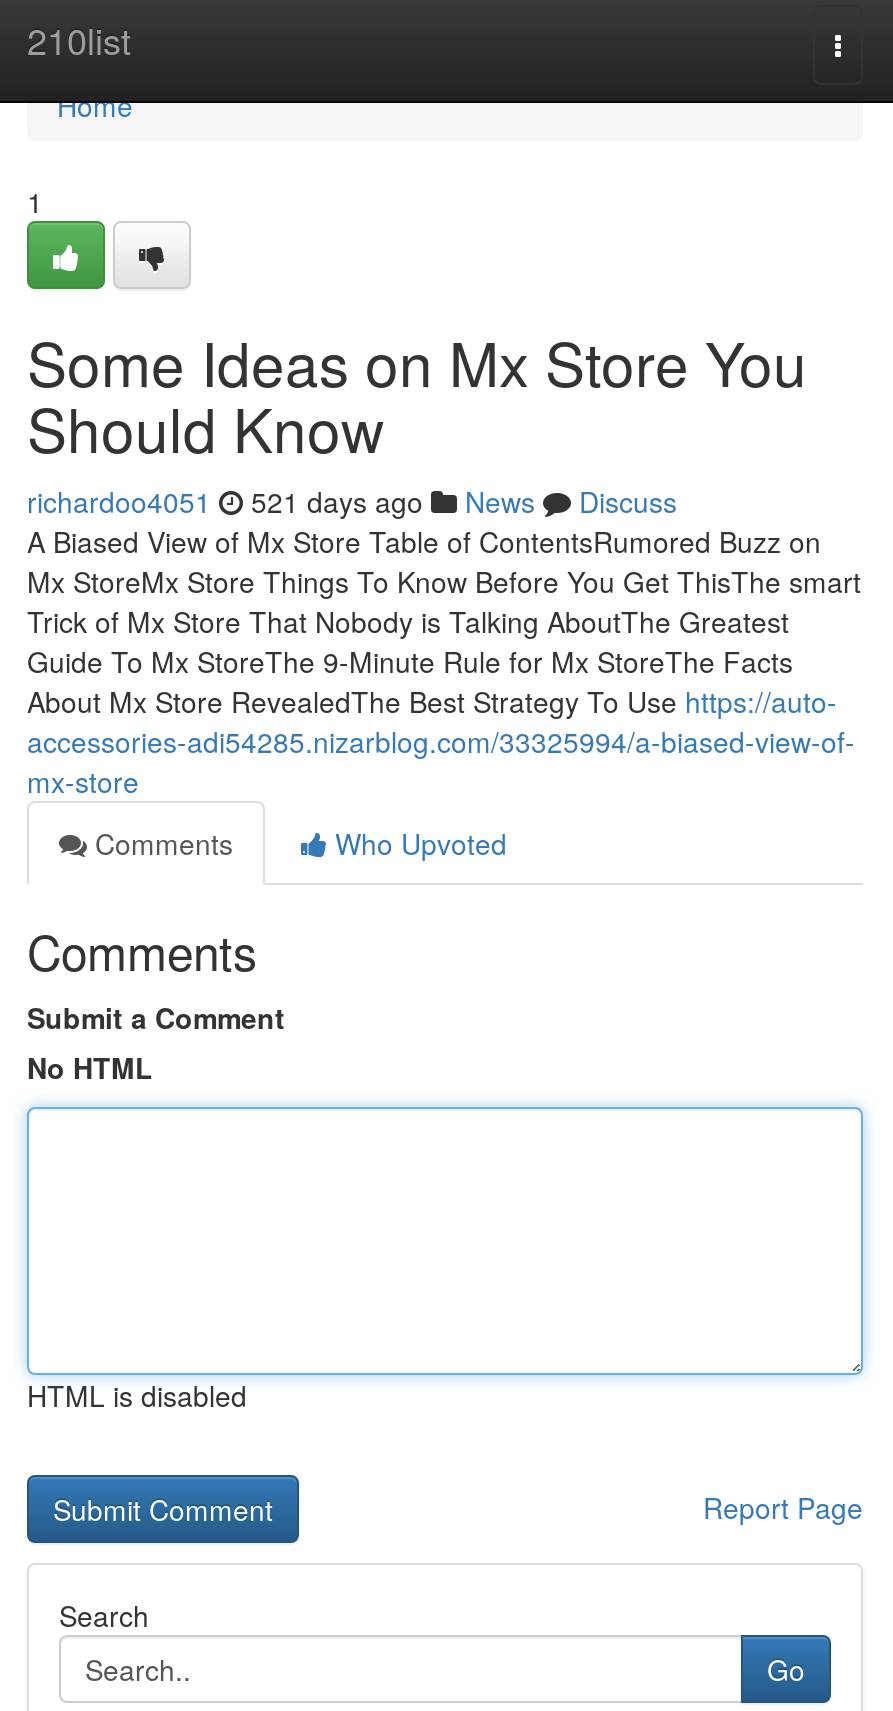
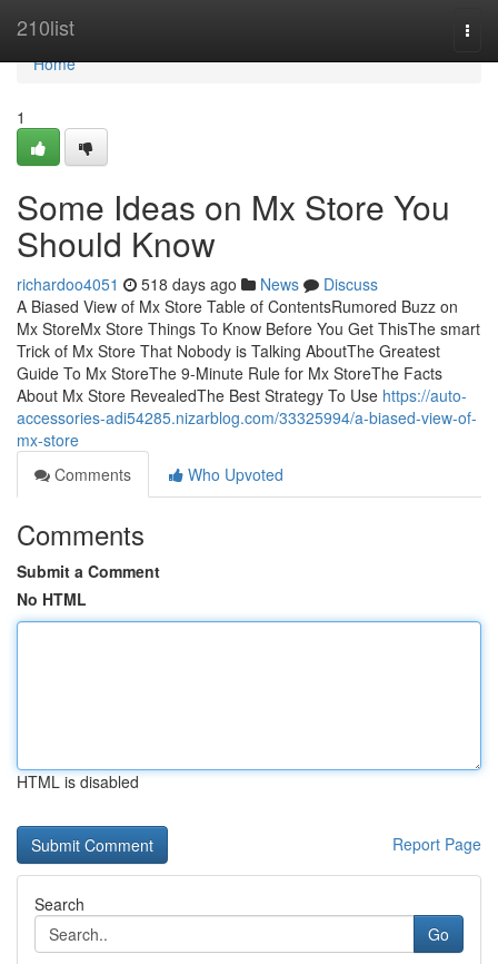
- richardoo4051 521 days ago News Discuss
+ richardoo4051 518 days ago News Discuss
